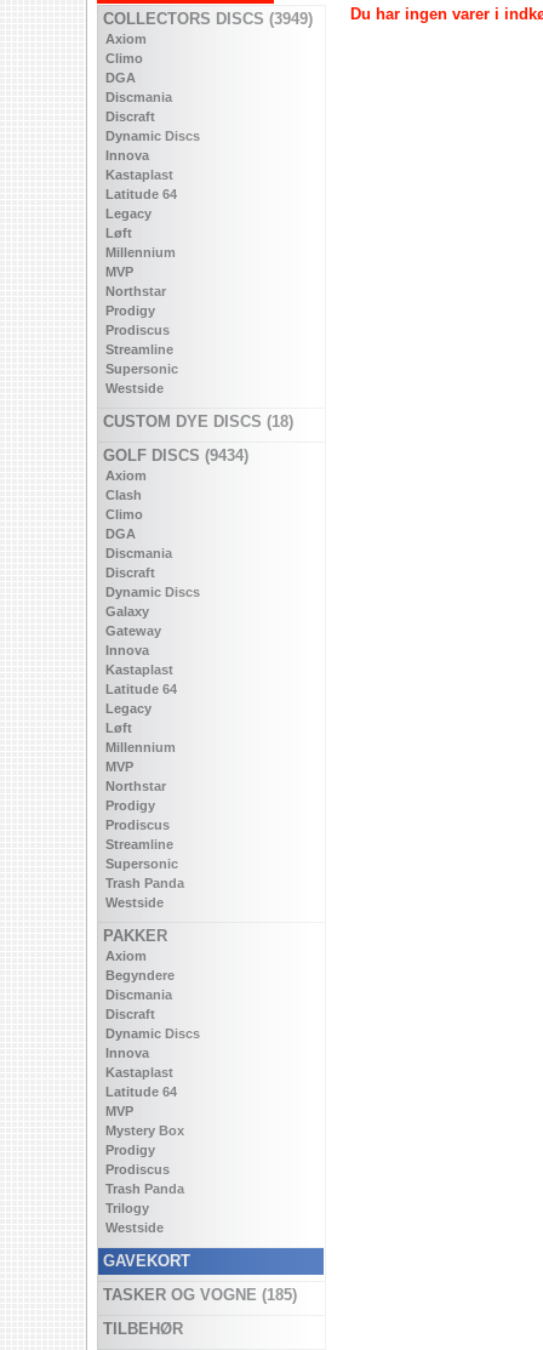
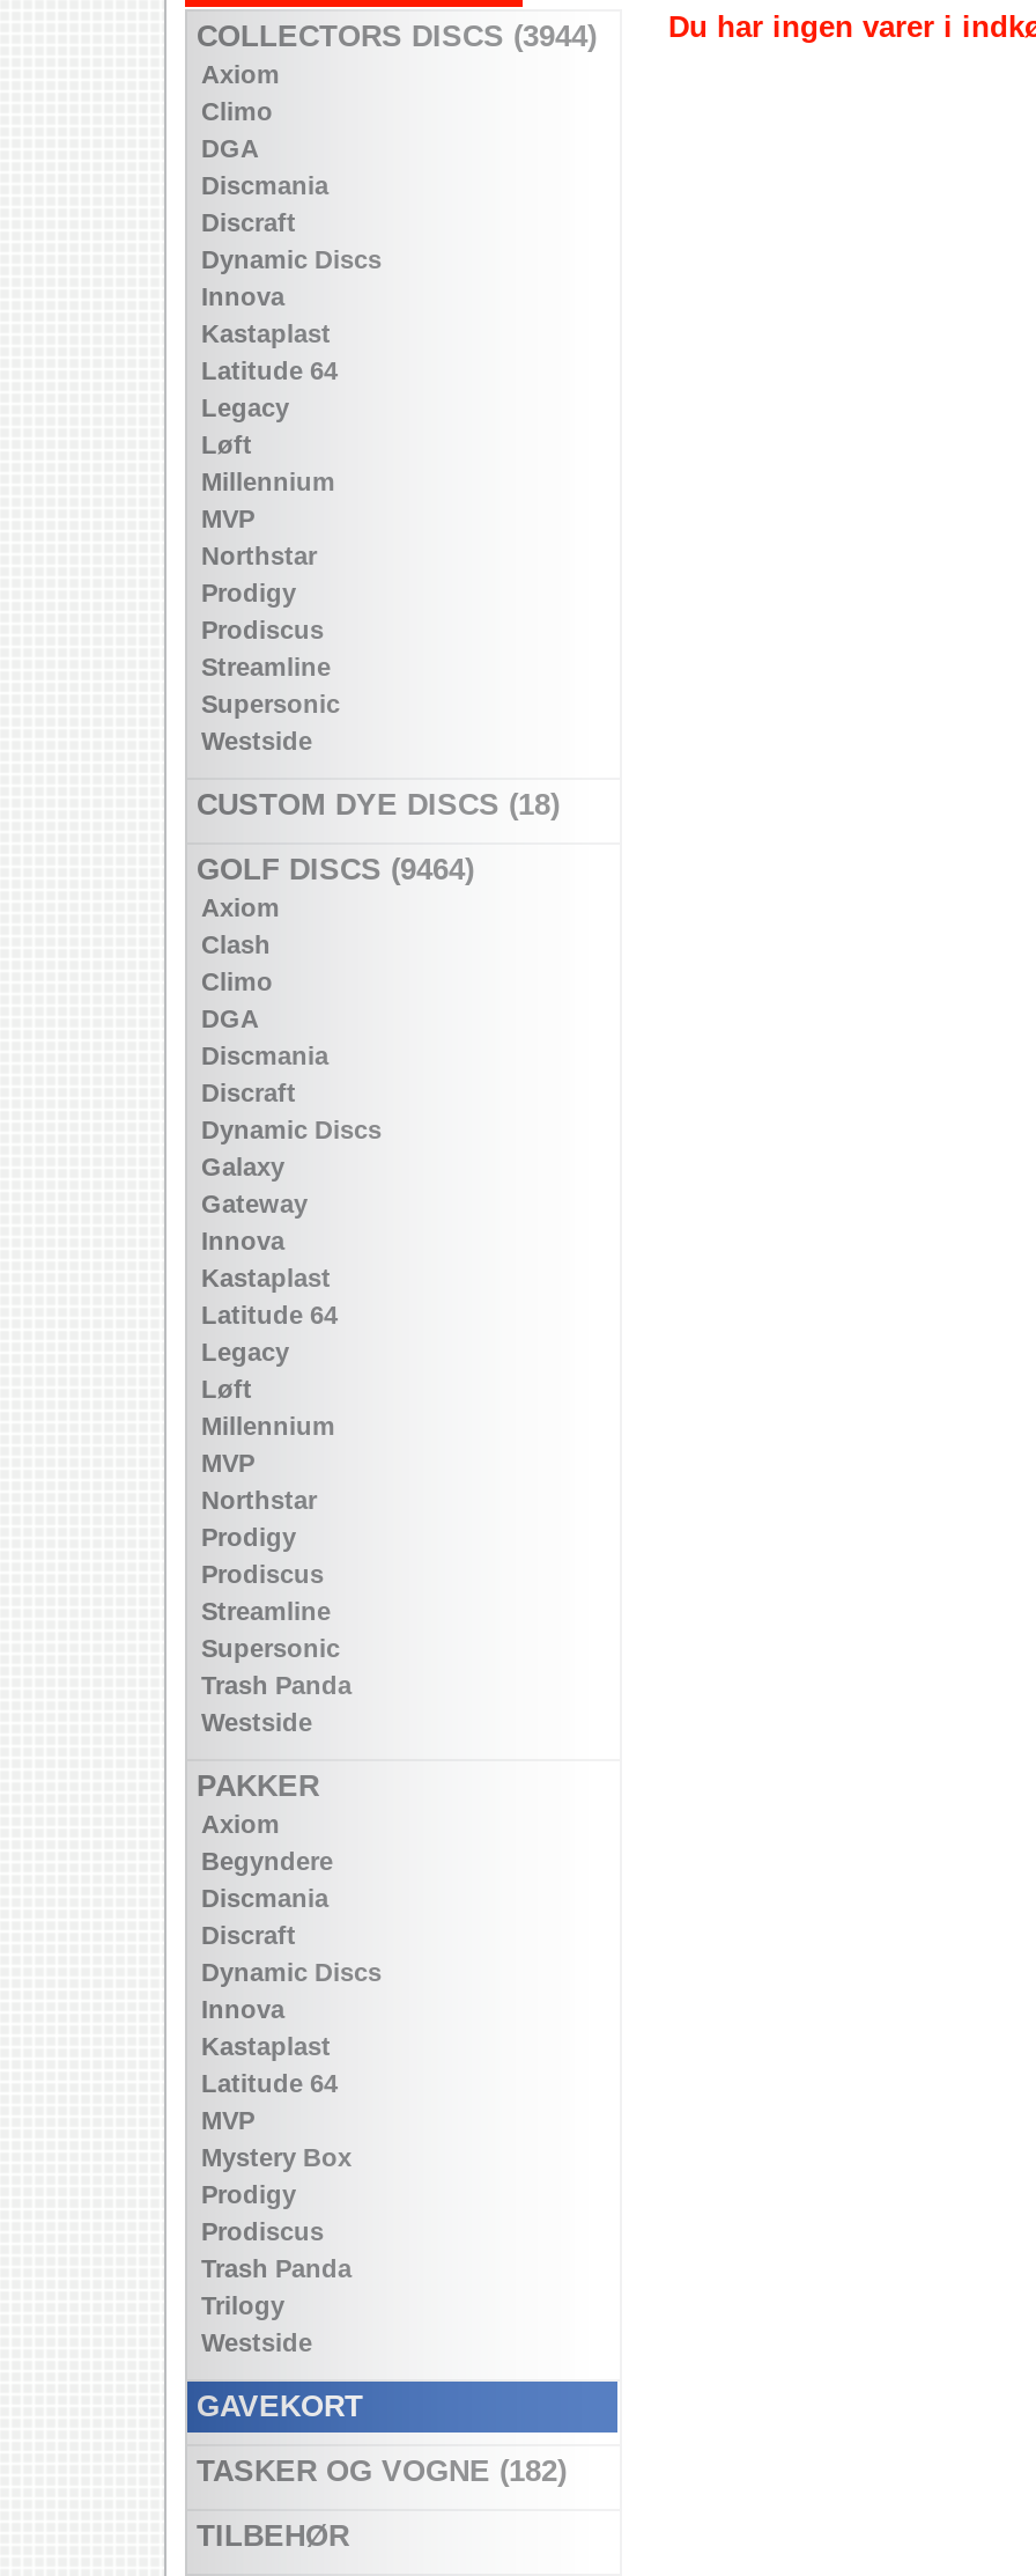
- COLLECTORS DISCS (3949)
+ COLLECTORS DISCS (3944)

- GOLF DISCS (9434)
+ GOLF DISCS (9464)

- TASKER OG VOGNE (185)
+ TASKER OG VOGNE (182)
